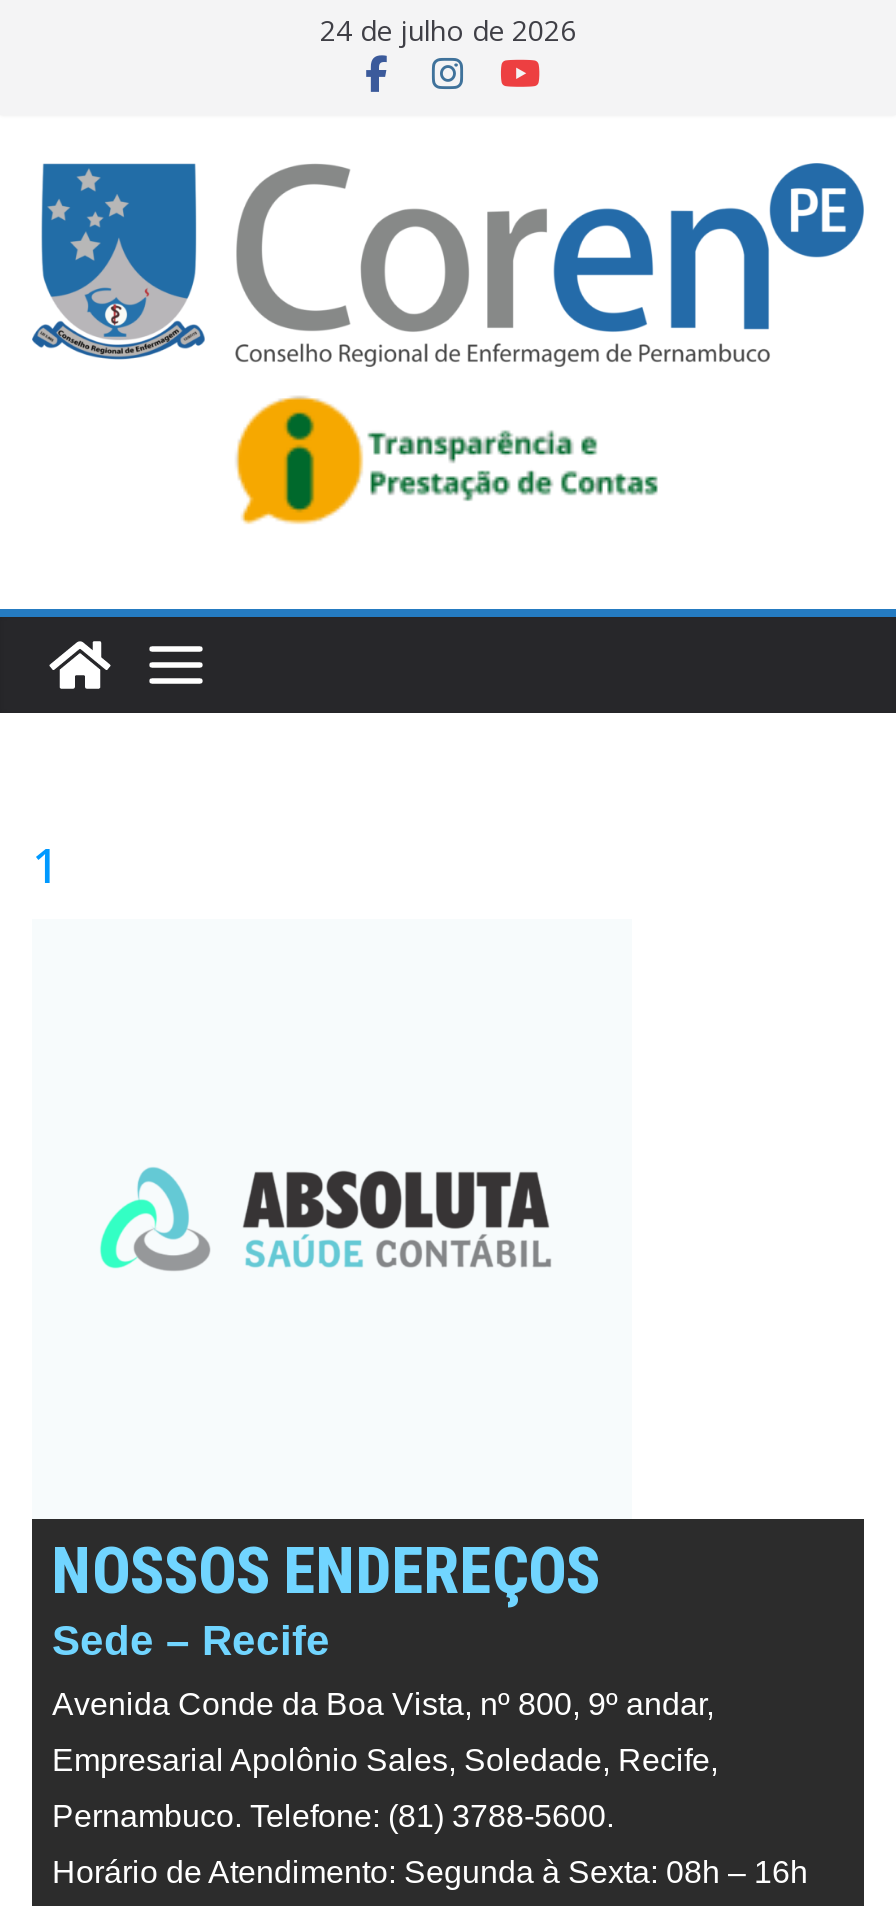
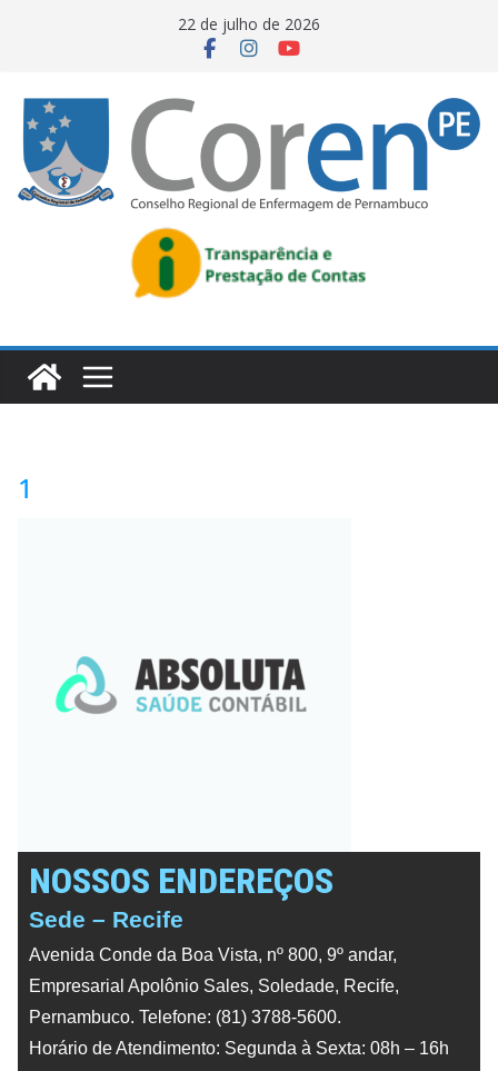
- 24 de julho de 2026
+ 22 de julho de 2026
